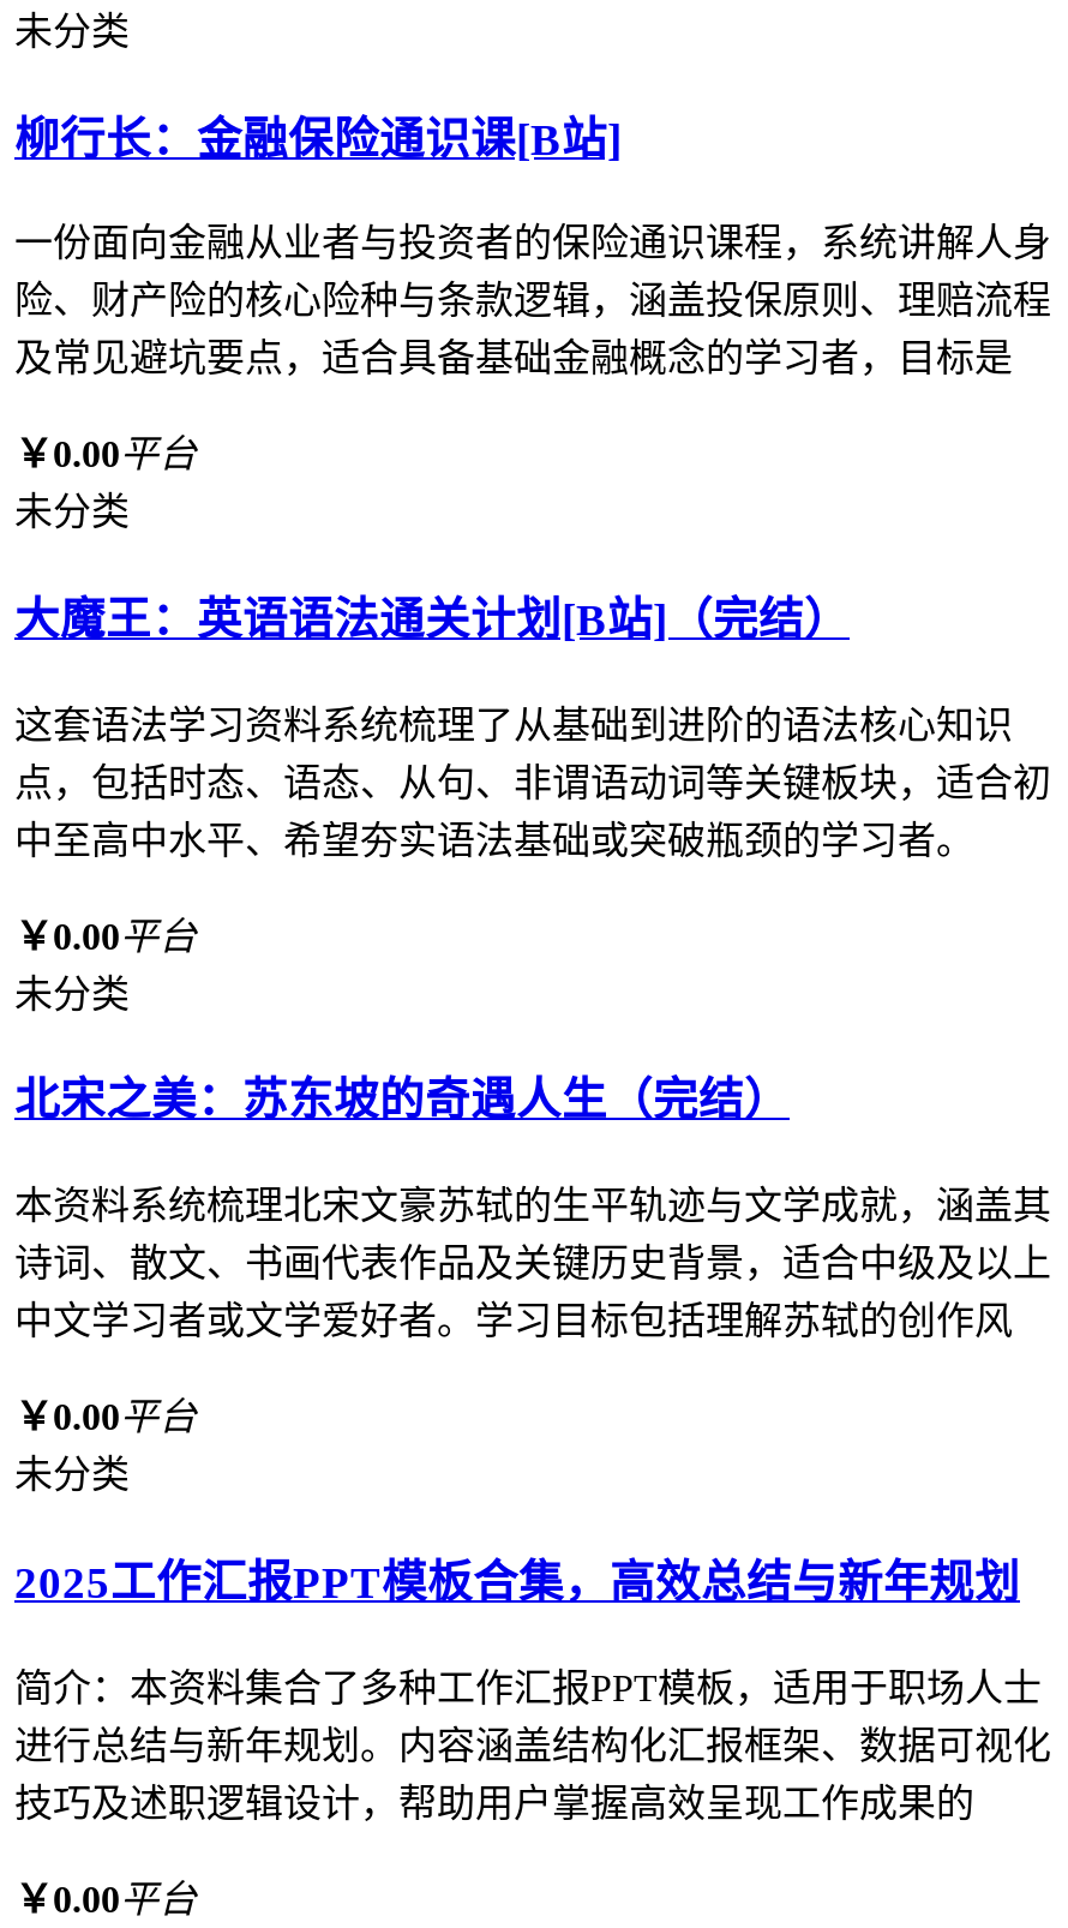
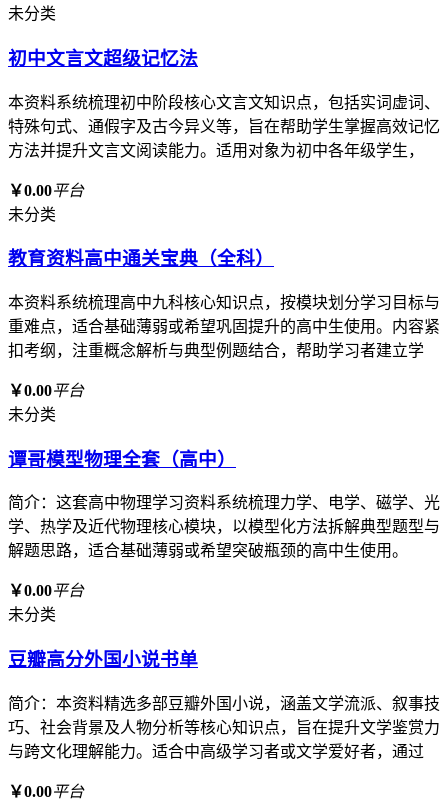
- 柳行长：金融保险通识课[B站]
+ 初中文言文超级记忆法

- 一份面向金融从业者与投资者的保险通识课程，系统讲解人身
- 险、财产险的核心险种与条款逻辑，涵盖投保原则、理赔流程
- 及常见避坑要点，适合具备基础金融概念的学习者，目标是
+ 本资料系统梳理初中阶段核心文言文知识点，包括实词虚词、
+ 特殊句式、通假字及古今异义等，旨在帮助学生掌握高效记忆
+ 方法并提升文言文阅读能力。适用对象为初中各年级学生，

- 大魔王：英语语法通关计划[B站]（完结）
+ 教育资料高中通关宝典（全科）

- 这套语法学习资料系统梳理了从基础到进阶的语法核心知识
- 点，包括时态、语态、从句、非谓语动词等关键板块，适合初
- 中至高中水平、希望夯实语法基础或突破瓶颈的学习者。
+ 本资料系统梳理高中九科核心知识点，按模块划分学习目标与
+ 重难点，适合基础薄弱或希望巩固提升的高中生使用。内容紧
+ 扣考纲，注重概念解析与典型例题结合，帮助学习者建立学

- 北宋之美：苏东坡的奇遇人生（完结）
+ 谭哥模型物理全套（高中）

- 本资料系统梳理北宋文豪苏轼的生平轨迹与文学成就，涵盖其
- 诗词、散文、书画代表作品及关键历史背景，适合中级及以上
- 中文学习者或文学爱好者。学习目标包括理解苏轼的创作风
+ 简介：这套高中物理学习资料系统梳理力学、电学、磁学、光
+ 学、热学及近代物理核心模块，以模型化方法拆解典型题型与
+ 解题思路，适合基础薄弱或希望突破瓶颈的高中生使用。

- 2025工作汇报PPT模板合集，高效总结与新年规划
+ 豆瓣高分外国小说书单

- 简介：本资料集合了多种工作汇报PPT模板，适用于职场人士
- 进行总结与新年规划。内容涵盖结构化汇报框架、数据可视化
- 技巧及述职逻辑设计，帮助用户掌握高效呈现工作成果的
+ 简介：本资料精选多部豆瓣外国小说，涵盖文学流派、叙事技
+ 巧、社会背景及人物分析等核心知识点，旨在提升文学鉴赏力
+ 与跨文化理解能力。适合中高级学习者或文学爱好者，通过
